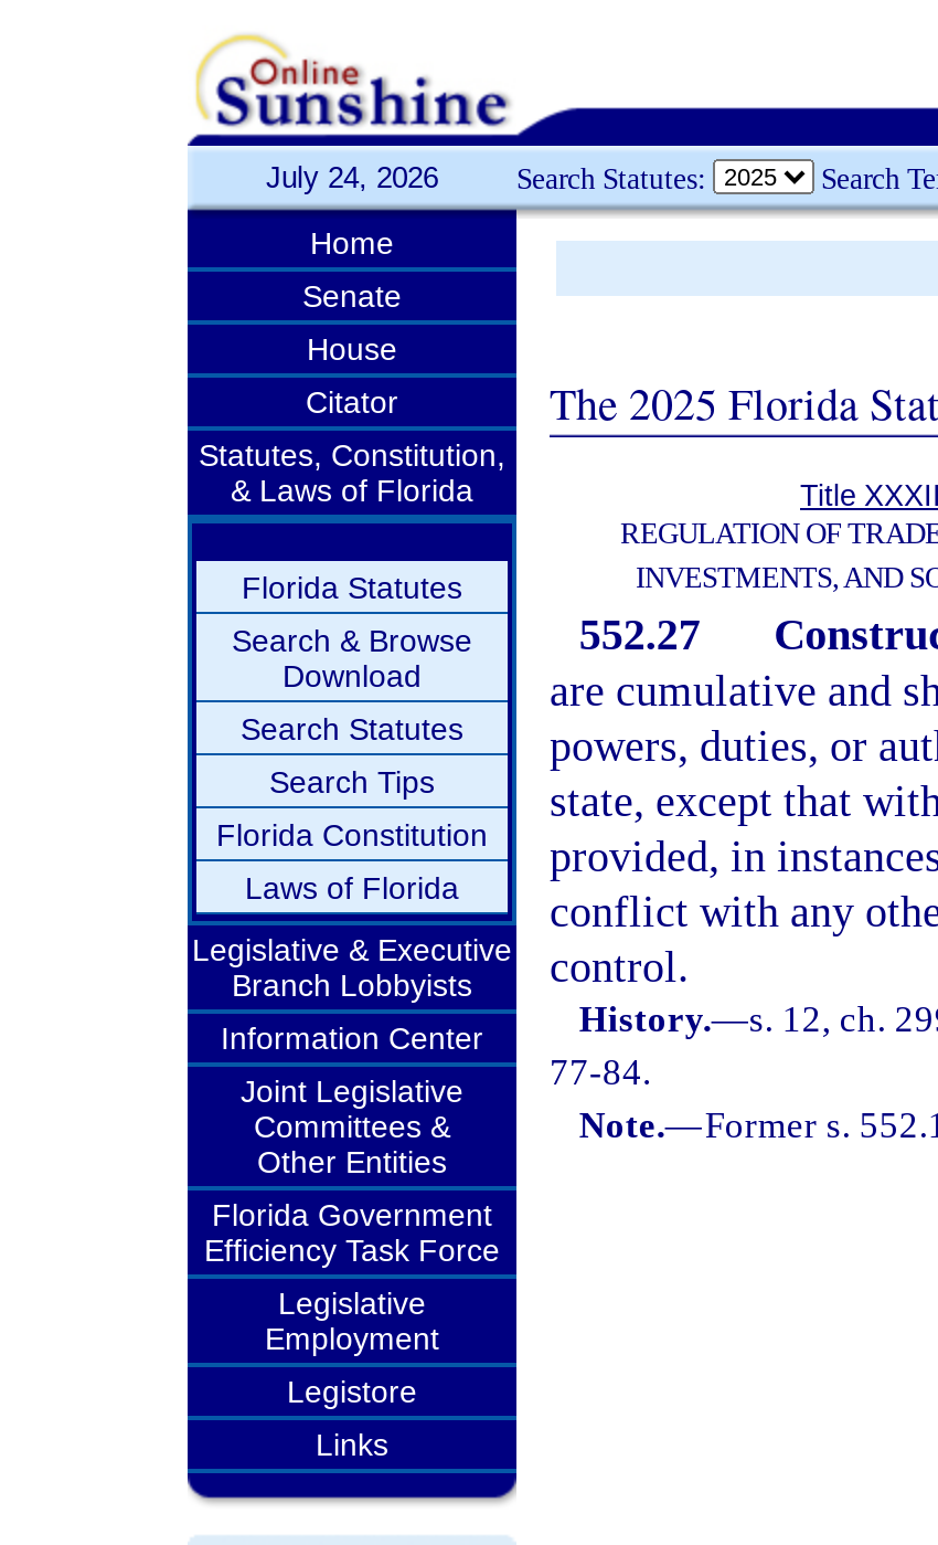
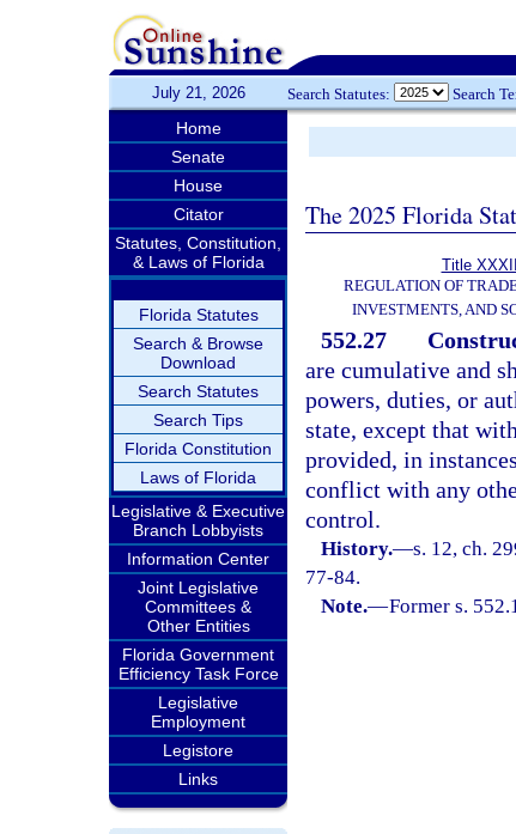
- July 24, 2026
+ July 21, 2026
